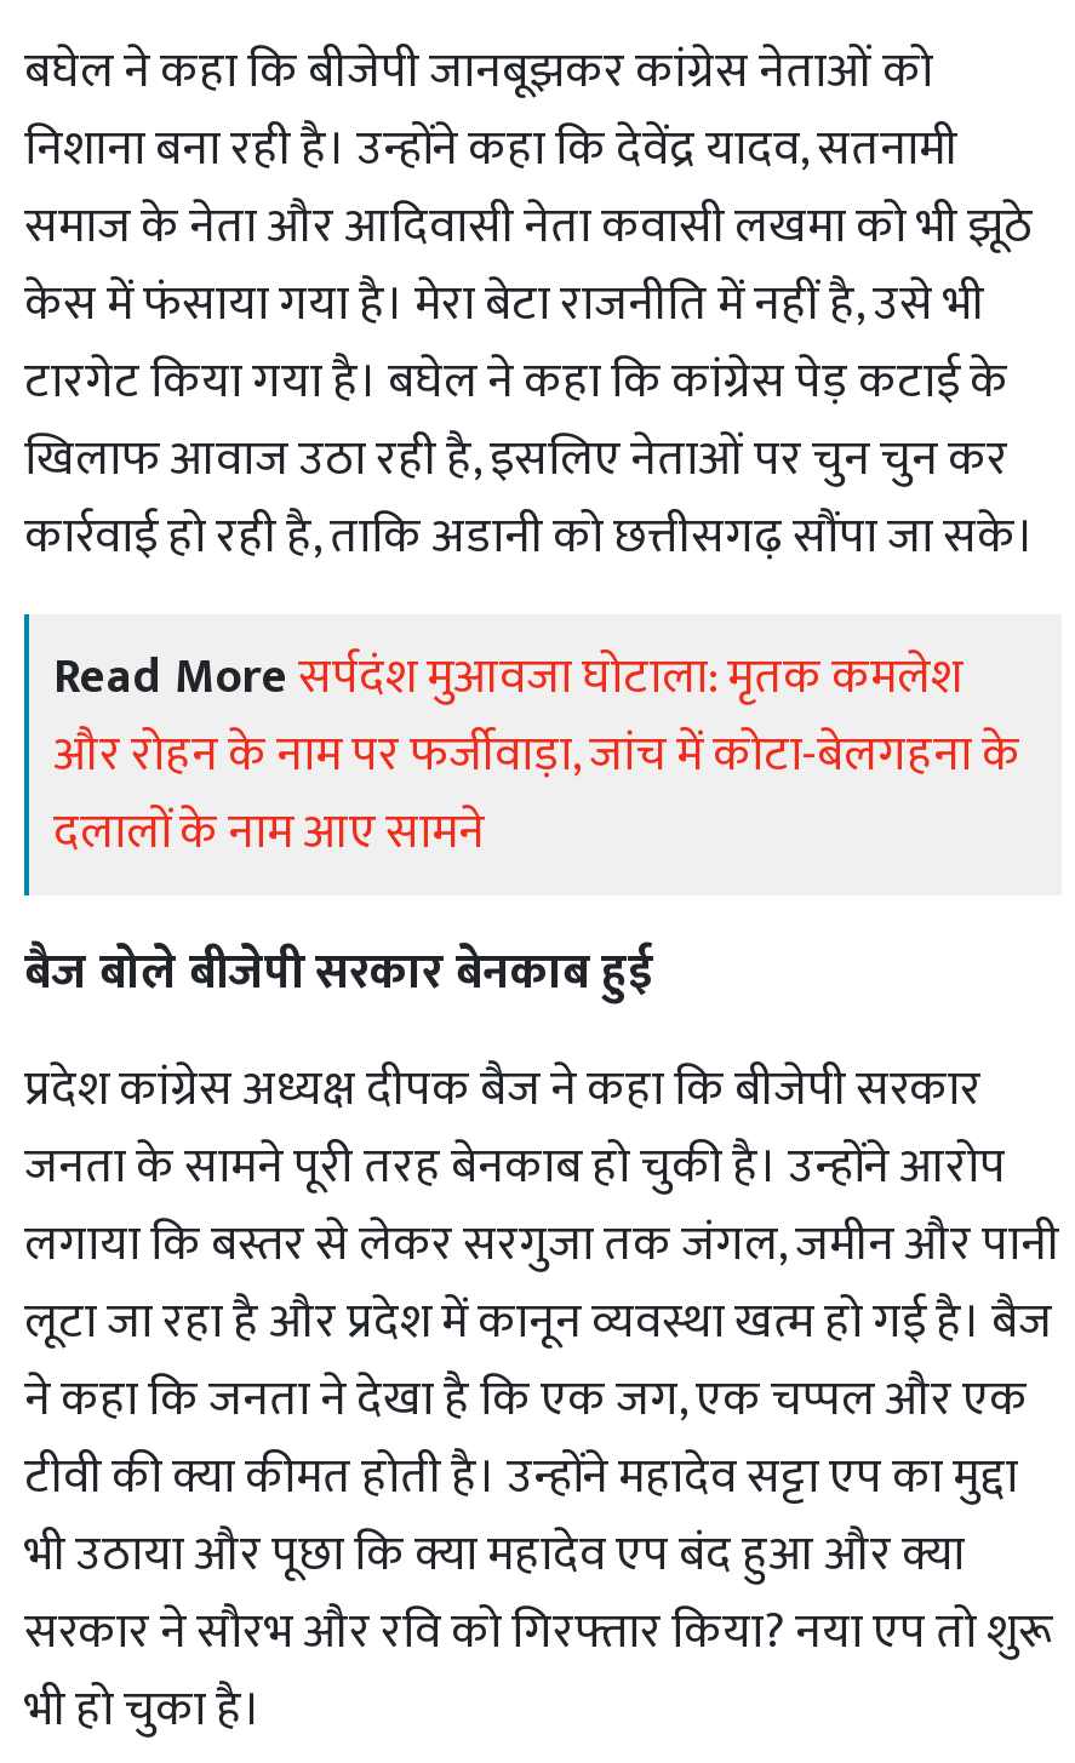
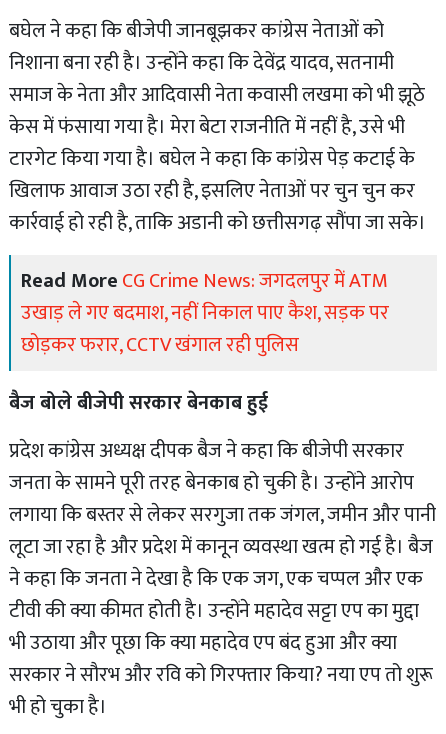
- Read More सर्पदंश मुआवजा घोटाला: मृतक कमलेश
- और रोहन के नाम पर फर्जीवाड़ा, जांच में कोटा-बेलगहना के
- दलालों के नाम आए सामने
+ Read More CG Crime News: जगदलपुर में ATM
+ उखाड़ ले गए बदमाश, नहीं निकाल पाए कैश, सड़क पर
+ छोड़कर फरार, CCTV खंगाल रही पुलिस
